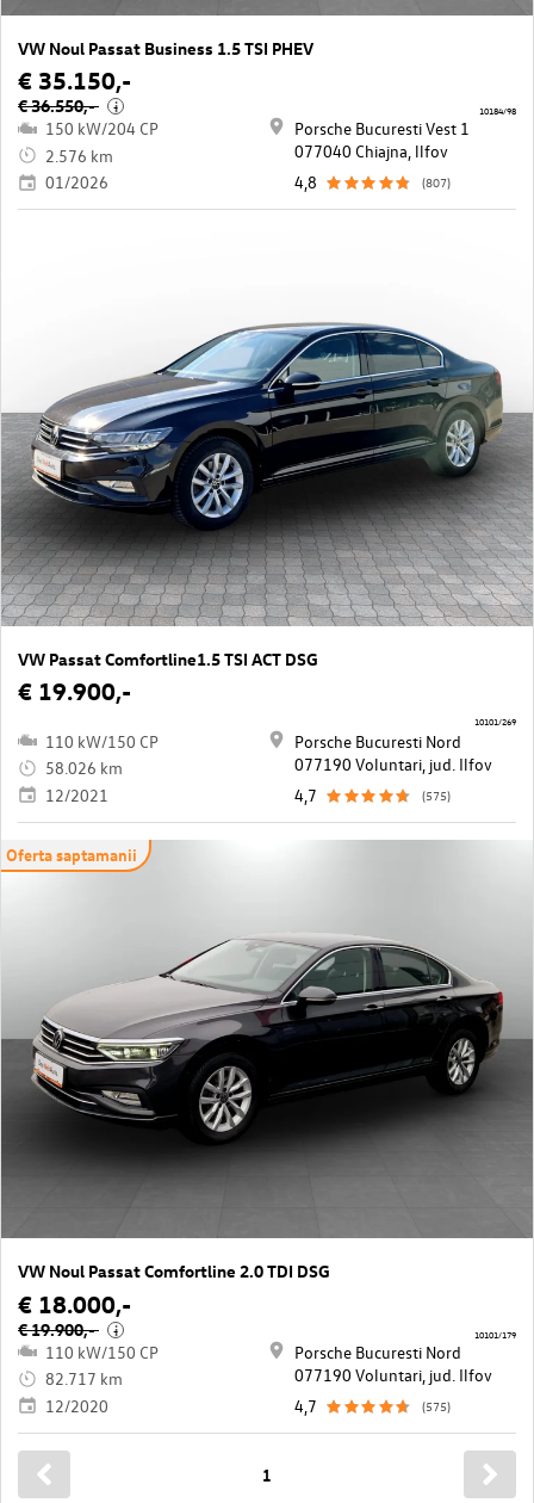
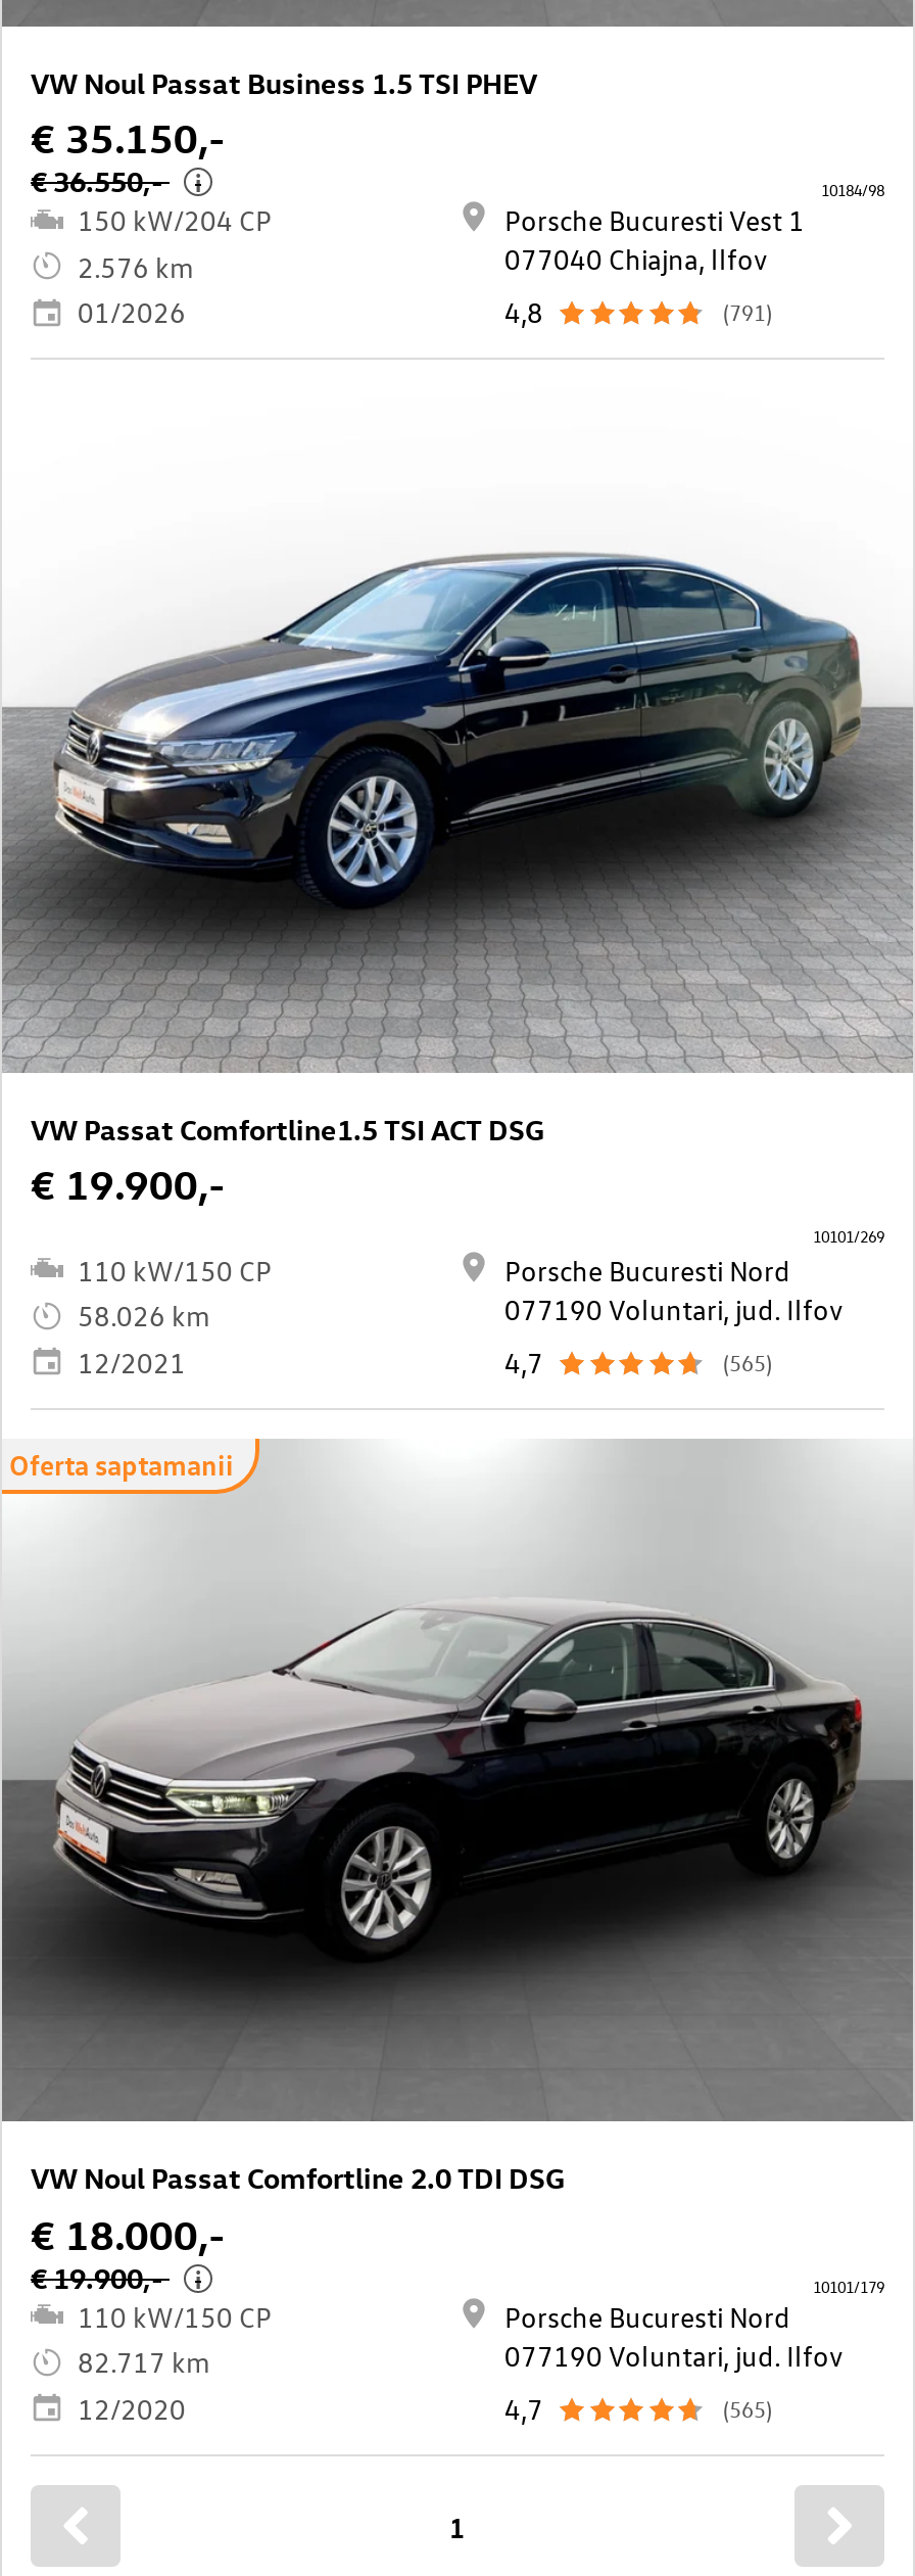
- (807)
+ (791)

- (575)
+ (565)

- (575)
+ (565)
